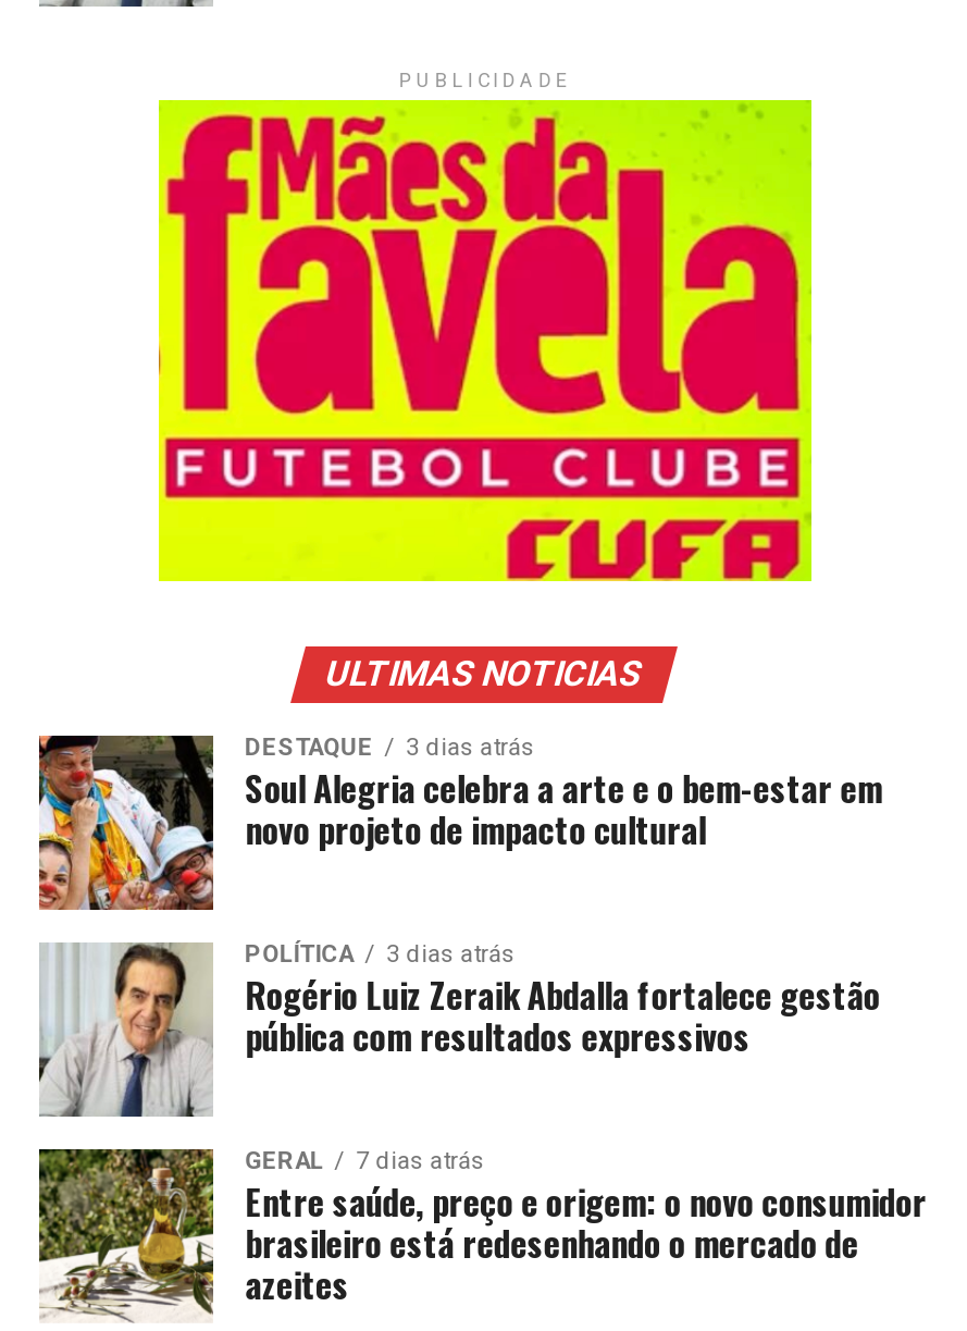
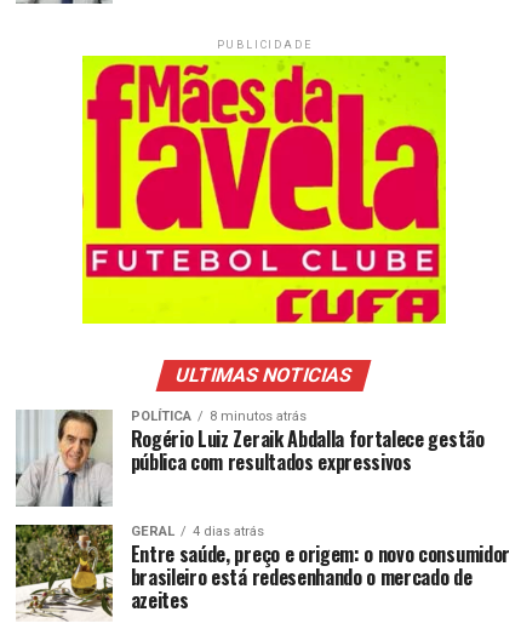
- [image]
- DESTAQUE
- 3 dias atrás
- Soul Alegria celebra a arte e o bem-estar em
- novo projeto de impacto cultural

- 3 dias atrás
+ 8 minutos atrás

- GERAL 7 dias atrás
+ GERAL 4 dias atrás
